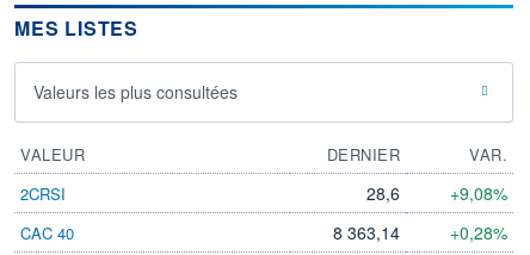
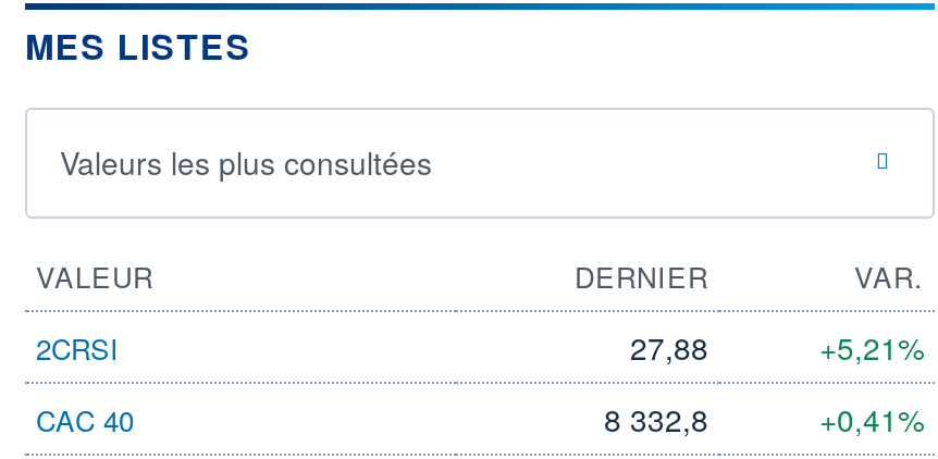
- 28,6
+ 27,88

- +9,08%
+ +5,21%

- 8 363,14
+ 8 332,8

- +0,28%
+ +0,41%
